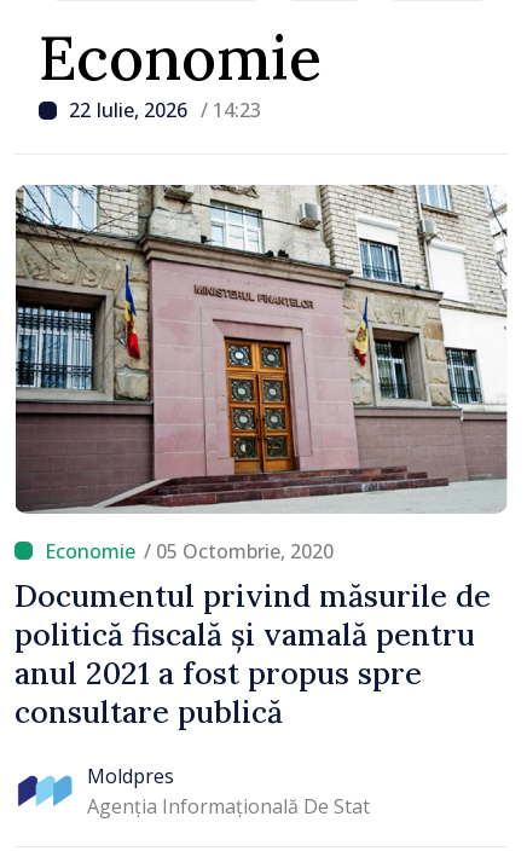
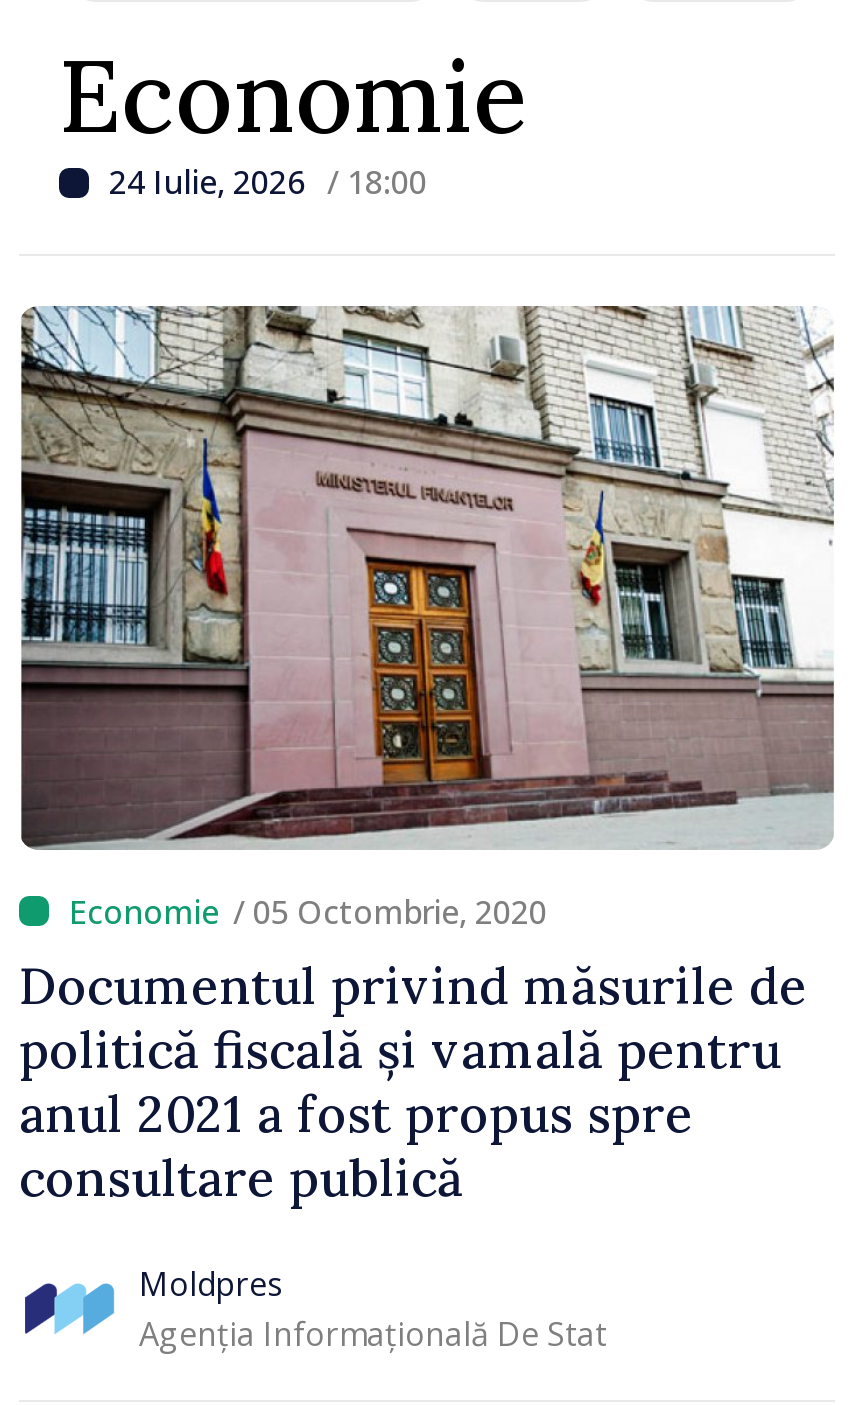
- 22 Iulie, 2026 / 14:23
+ 24 Iulie, 2026 / 18:00
